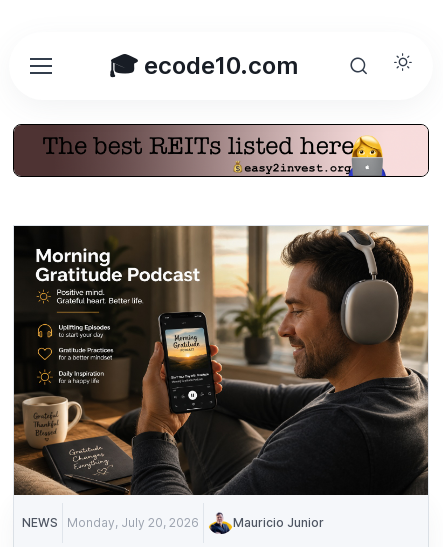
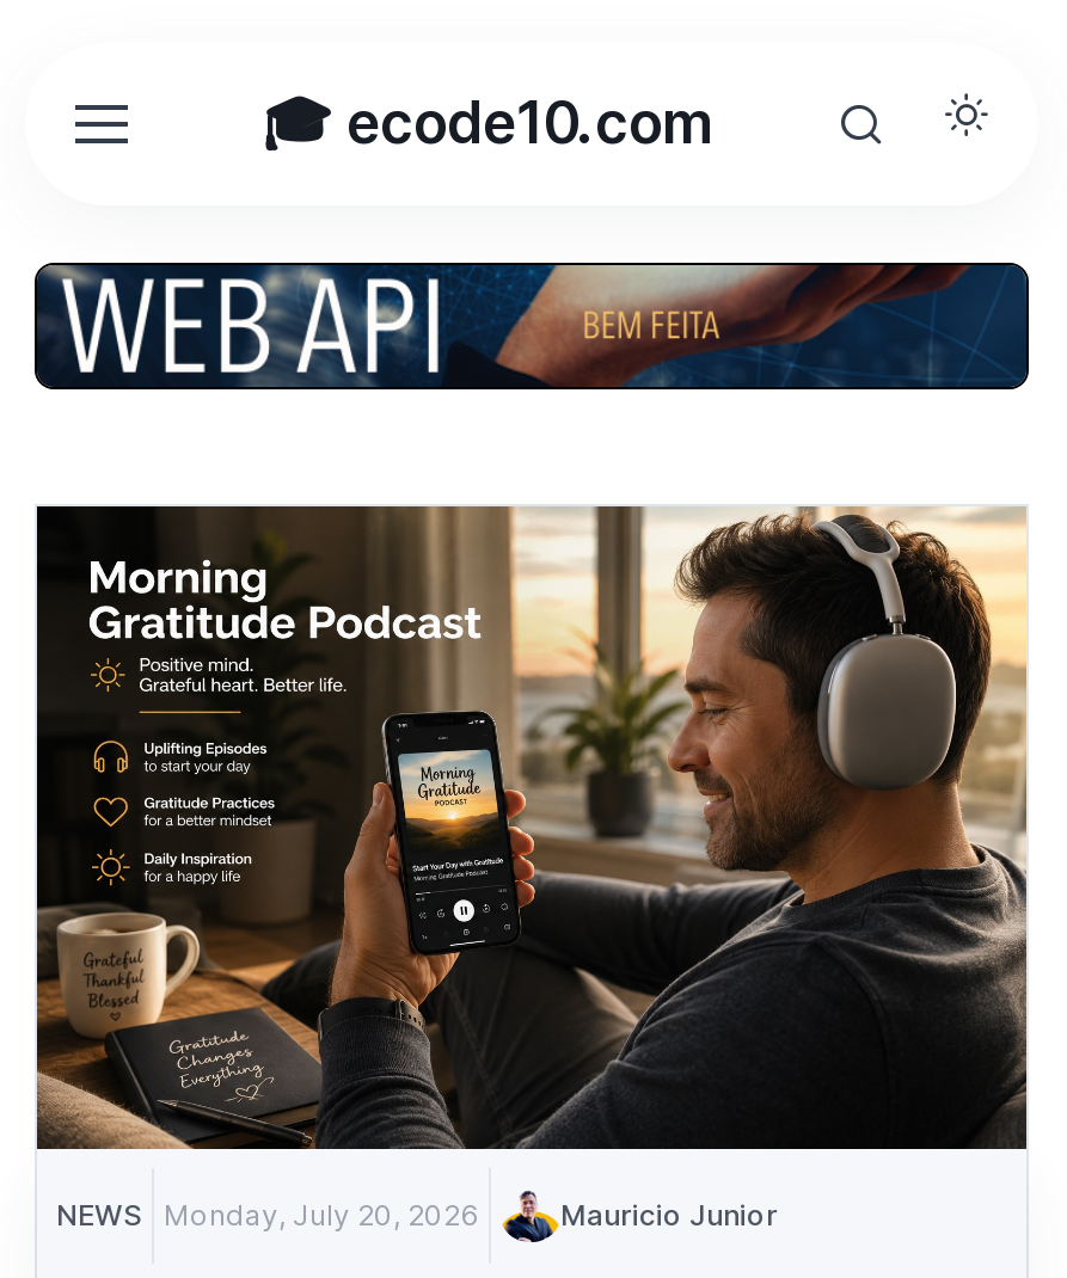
- [image]
+ [image]
